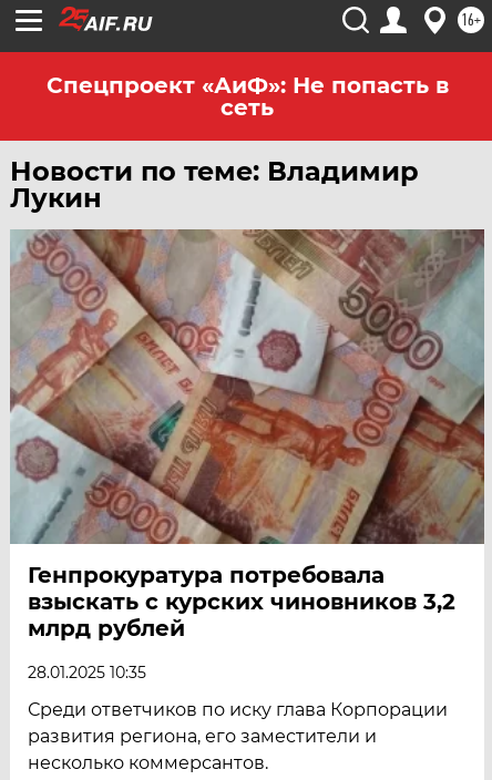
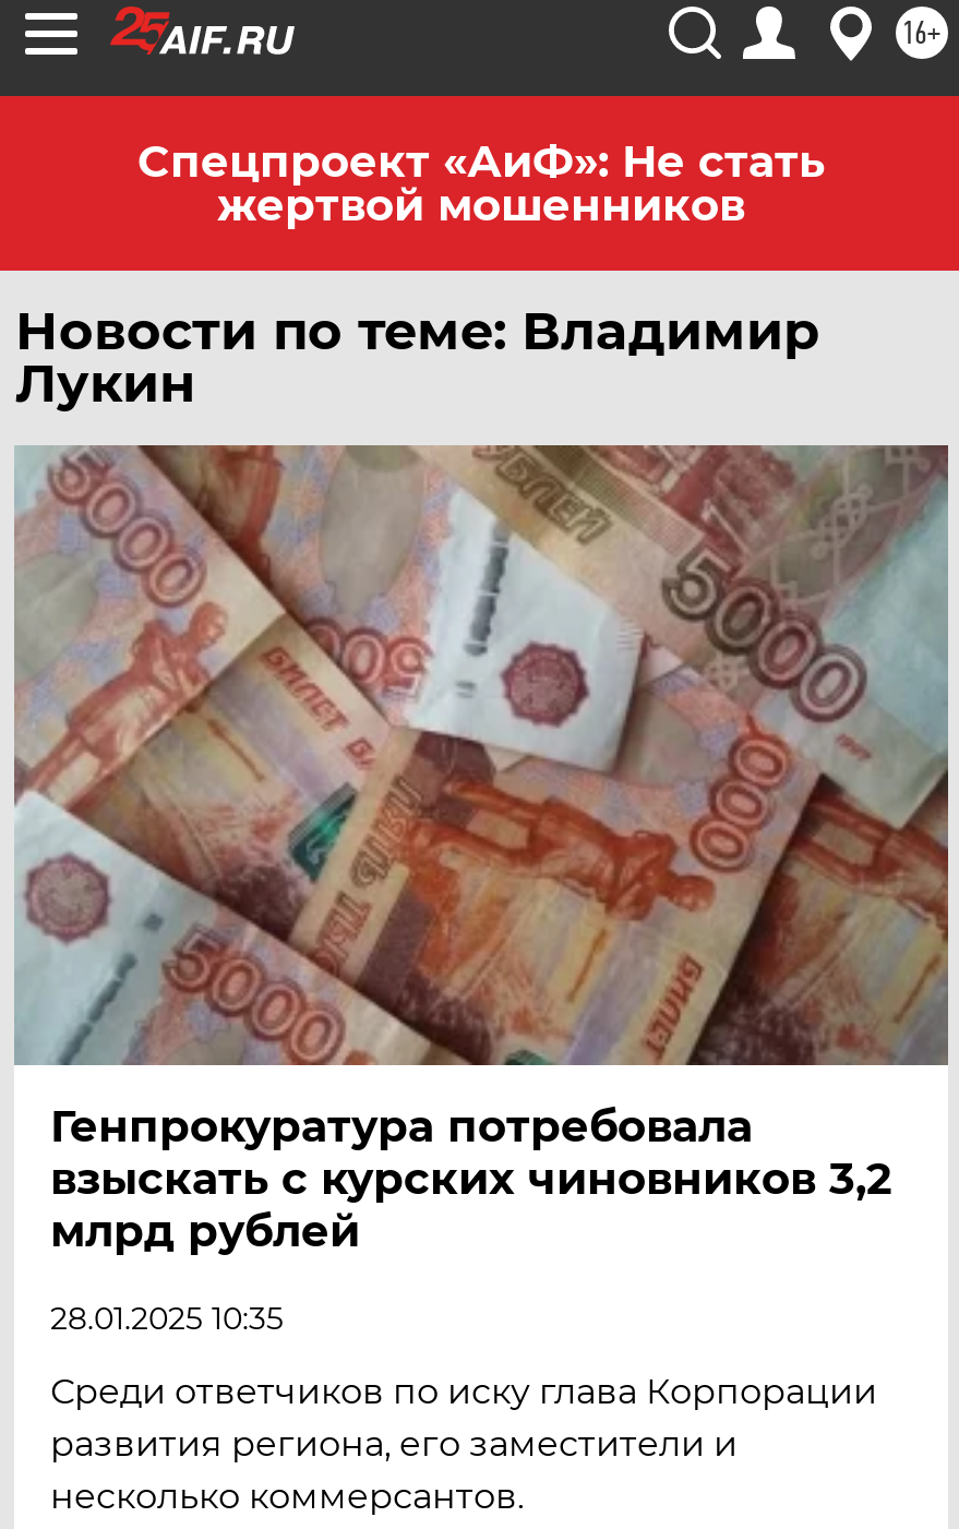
- Спецпроект «АиФ»: Не попасть в
- сеть
+ Спецпроект «АиФ»: Не стать
+ жертвой мошенников
